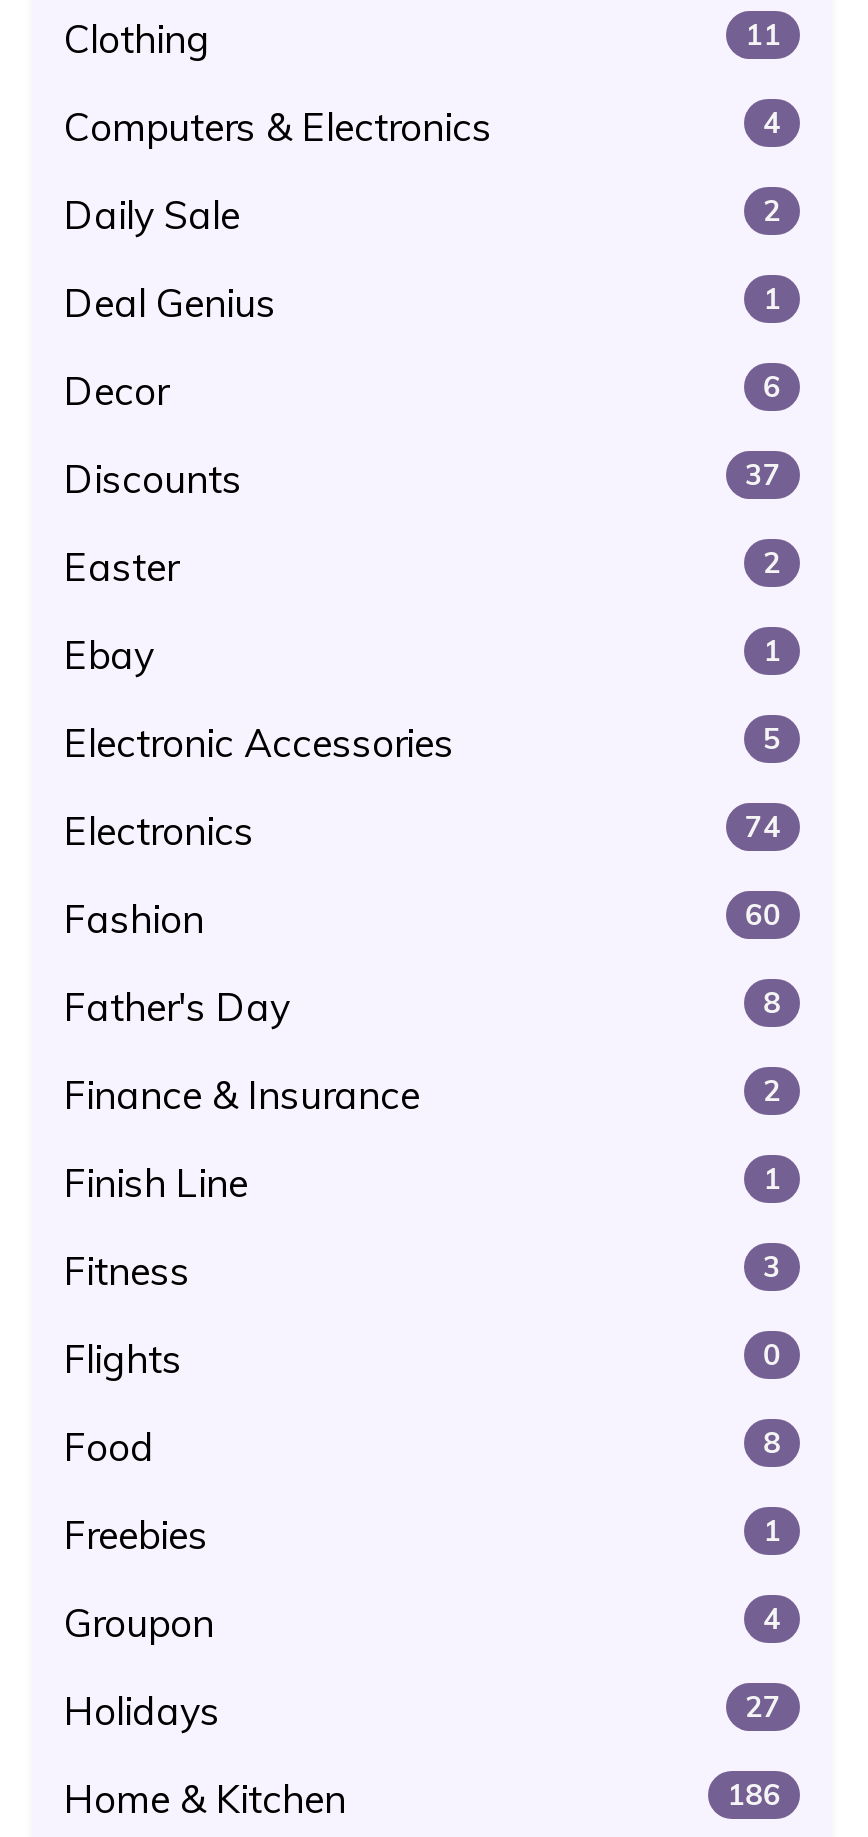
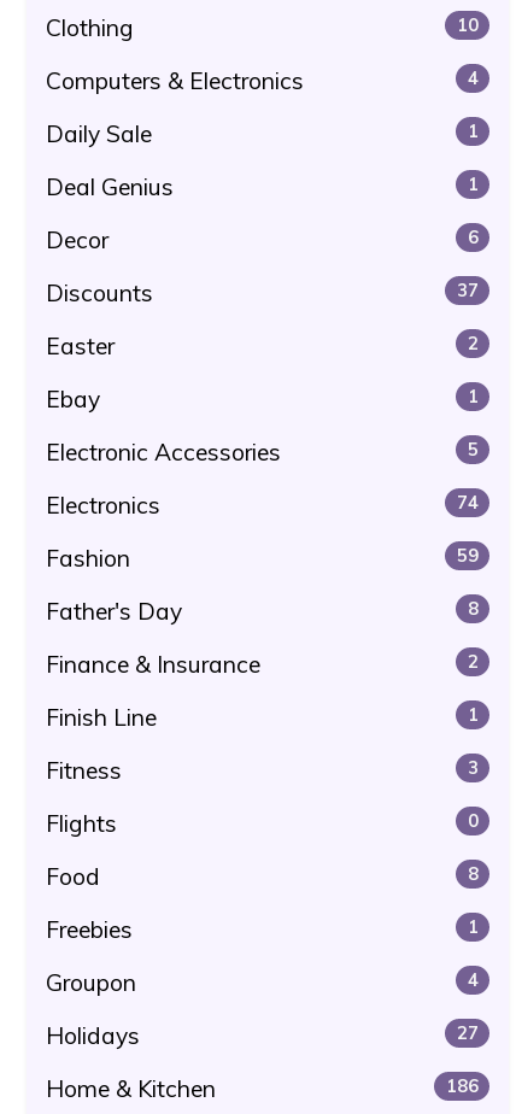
- 11
+ 10

- 2
+ 1

- 60
+ 59
